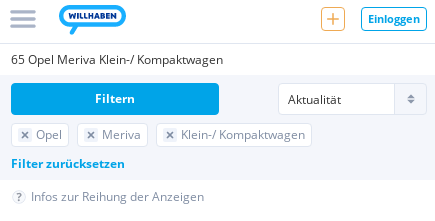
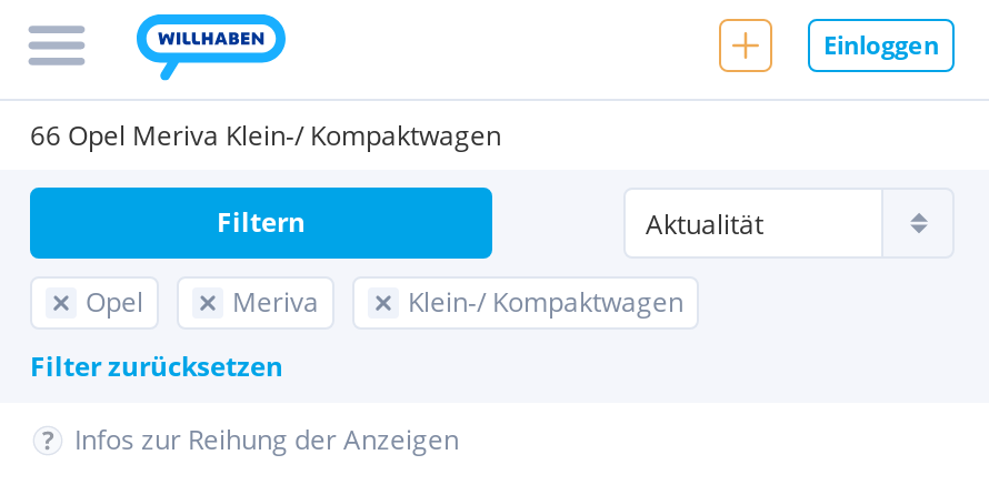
- 65 Opel Meriva Klein-/ Kompaktwagen
+ 66 Opel Meriva Klein-/ Kompaktwagen
